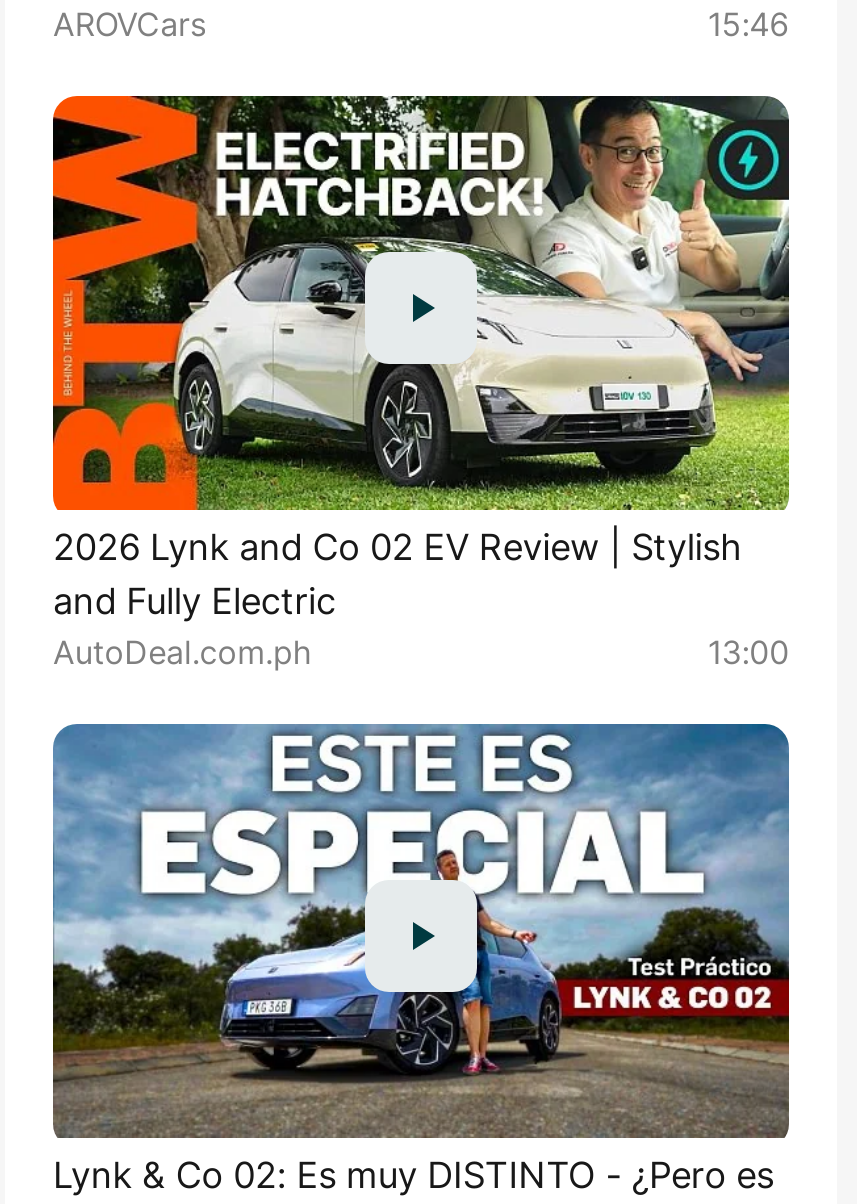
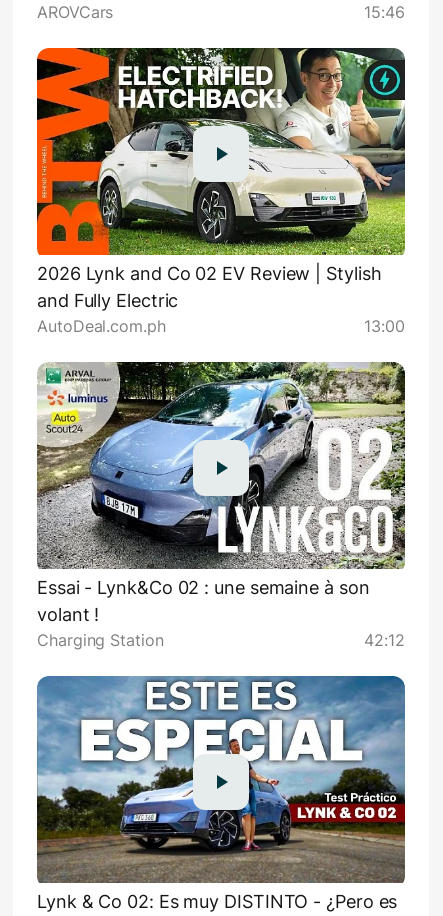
+ [image]
+ Essai - Lynk&Co 02 : une semaine à son
+ volant !
+ Charging Station
+ 42:12
